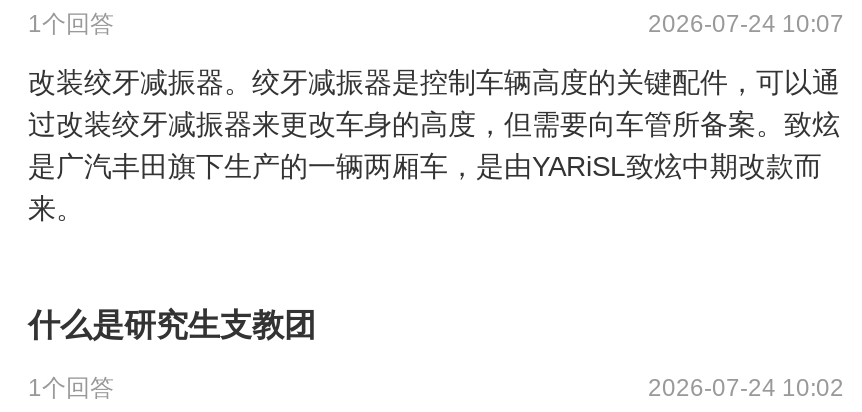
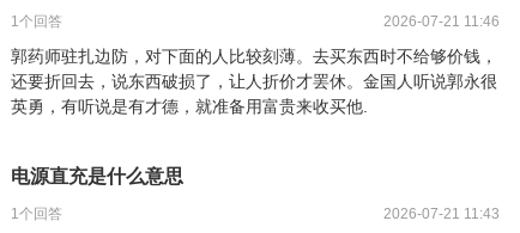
- 2026-07-24 10:07
+ 2026-07-21 11:46

- 改装绞牙减振器。绞牙减振器是控制车辆高度的关键配件，可以通
- 过改装绞牙减振器来更改车身的高度，但需要向车管所备案。致炫
- 是广汽丰田旗下生产的一辆两厢车，是由YARiSL致炫中期改款而
- 来。
+ 郭药师驻扎边防，对下面的人比较刻薄。去买东西时不给够价钱，
+ 还要折回去，说东西破损了，让人折价才罢休。金国人听说郭永很
+ 英勇，有听说是有才德，就准备用富贵来收买他.

- 什么是研究生支教团
+ 电源直充是什么意思

- 2026-07-24 10:02
+ 2026-07-21 11:43
